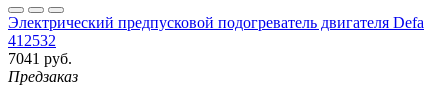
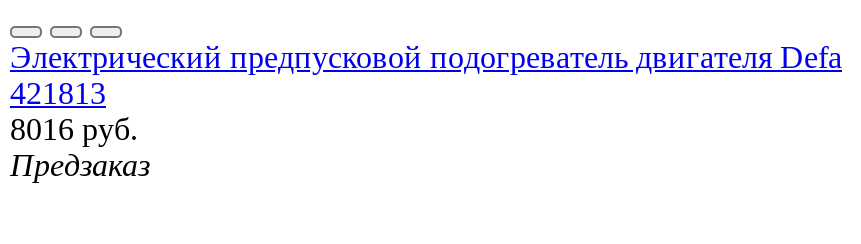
- 412532
+ 421813

- 7041 руб.
+ 8016 руб.
